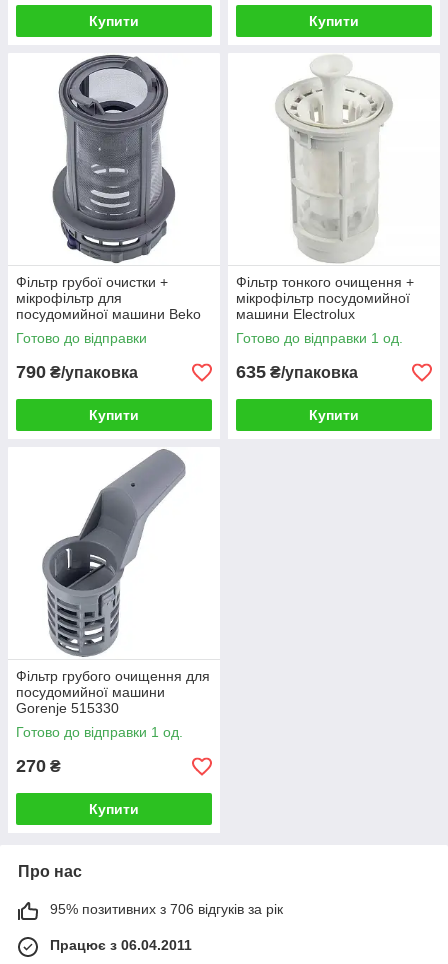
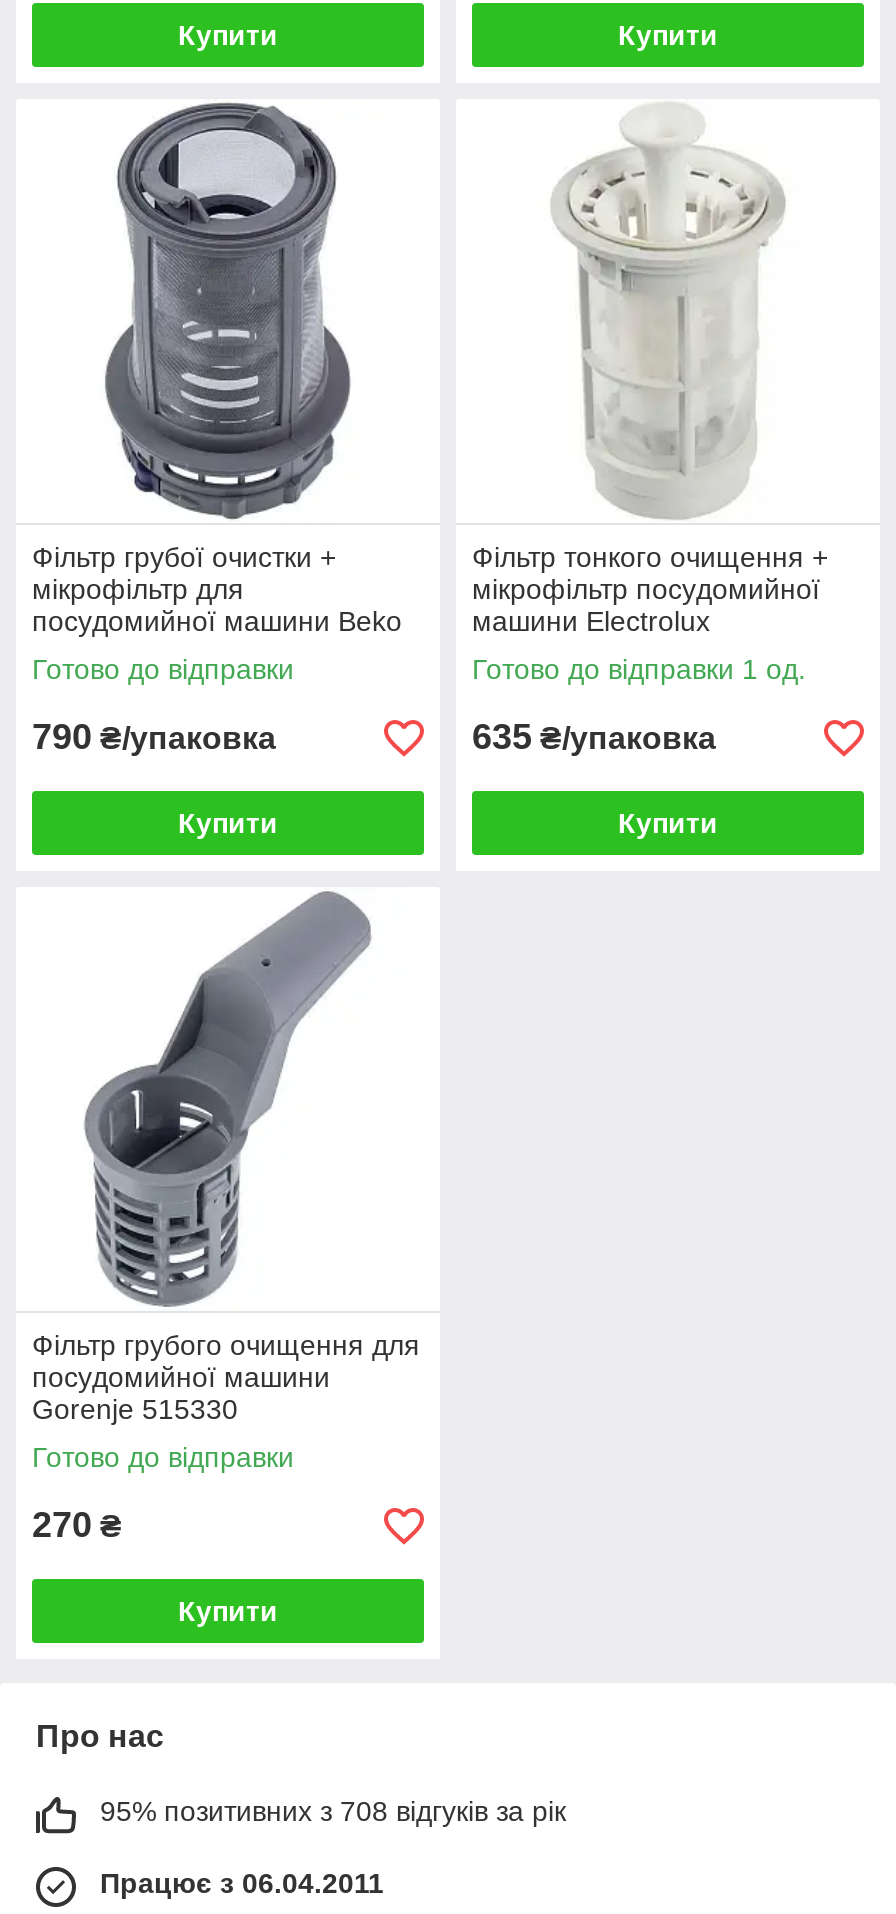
- Готово до відправки 1 од.
+ Готово до відправки

- 95% позитивних з 706 відгуків за рік
+ 95% позитивних з 708 відгуків за рік
